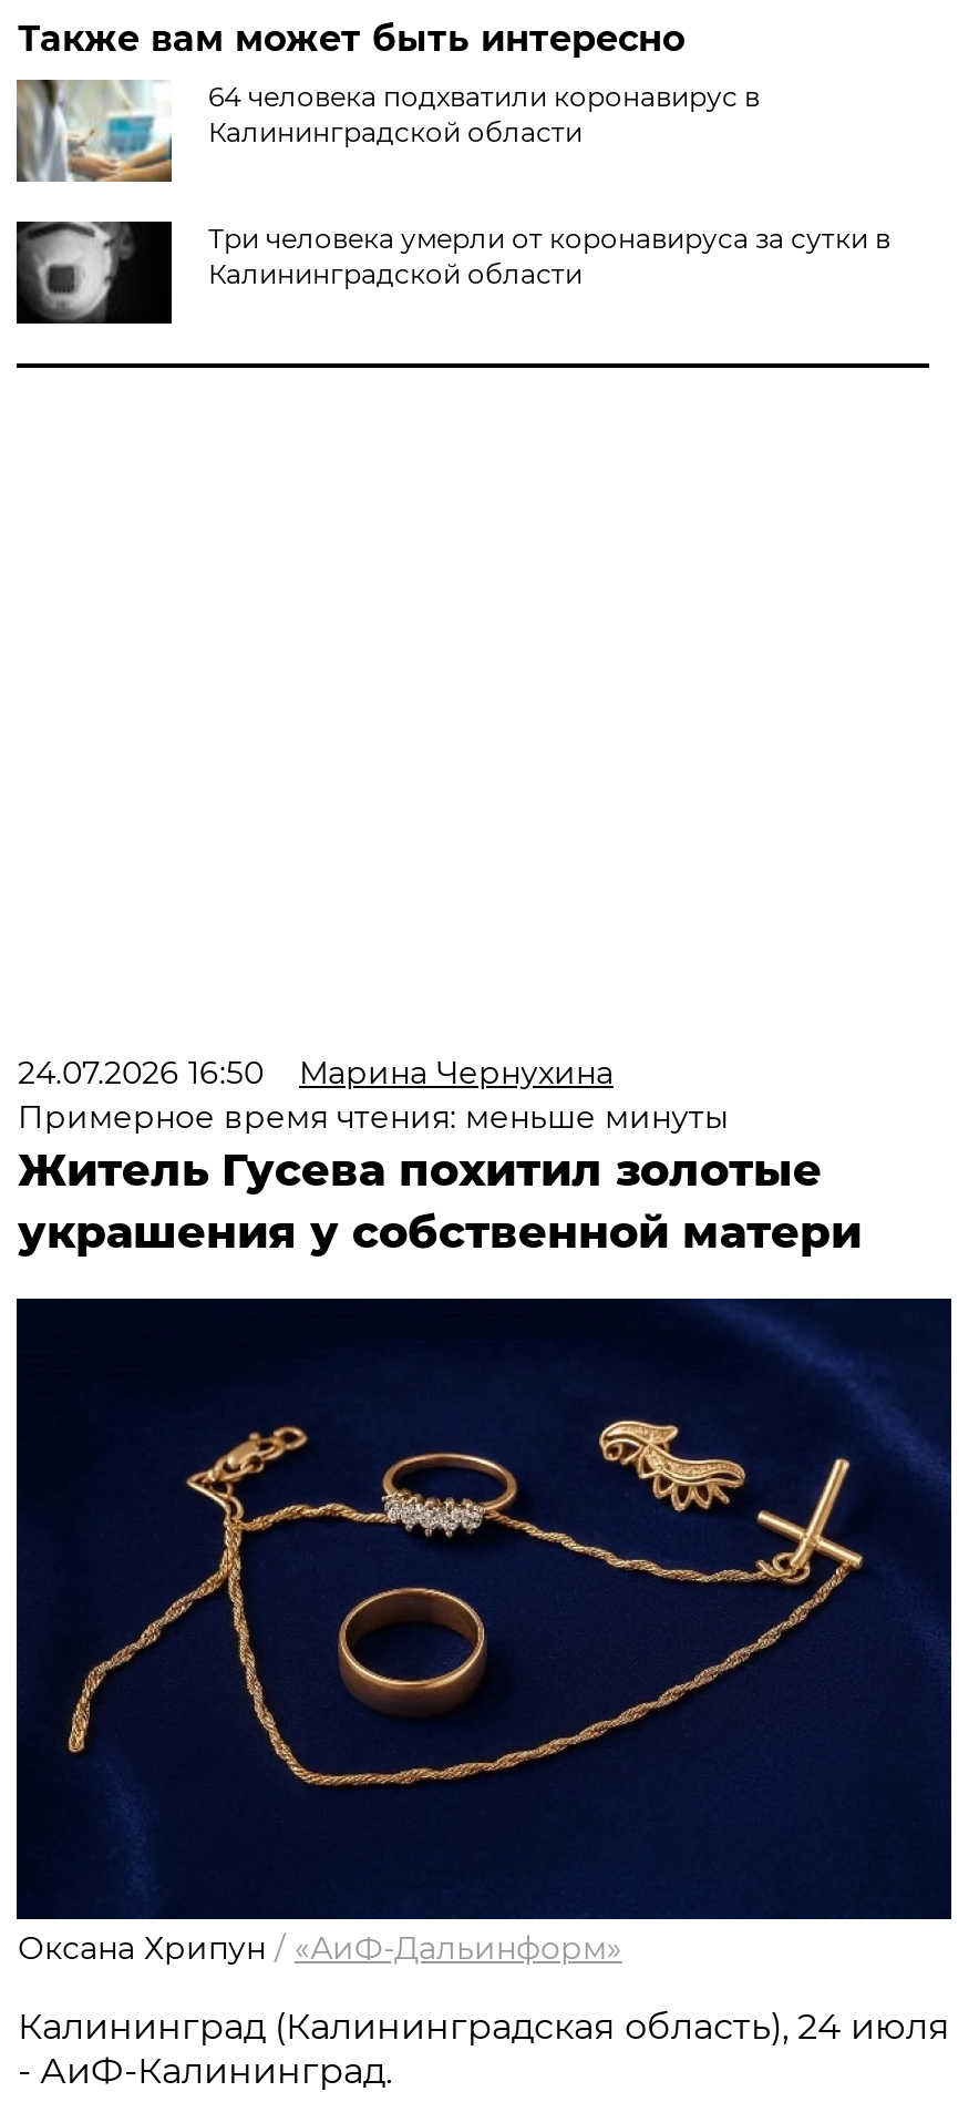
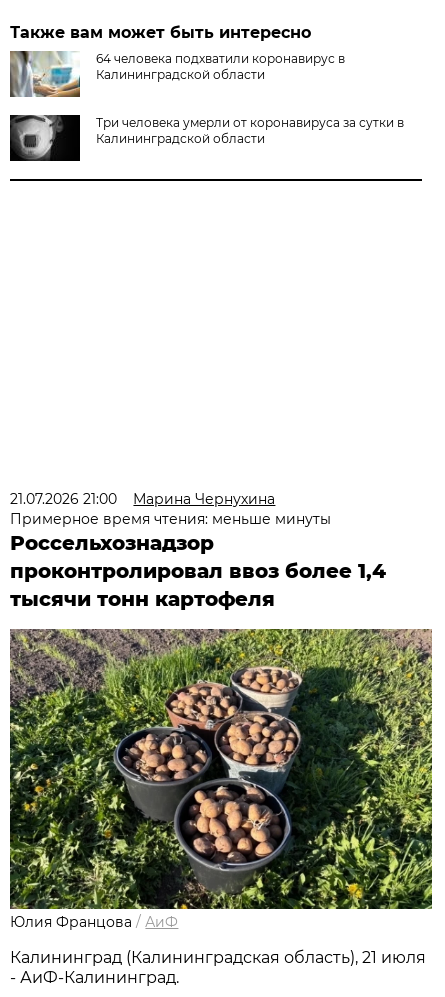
- 24.07.2026 16:50 Марина Чернухина
+ 21.07.2026 21:00 Марина Чернухина

- Житель Гусева похитил золотые
- украшения у собственной матери
+ Россельхознадзор
+ проконтролировал ввоз более 1,4
+ тысячи тонн картофеля

- [image]
- Оксана Хрипун / «АиФ-Дальинформ»
+ [image]
+ Юлия Францова / АиФ

- Калининград (Калининградская область), 24 июля
+ Калининград (Калининградская область), 21 июля
